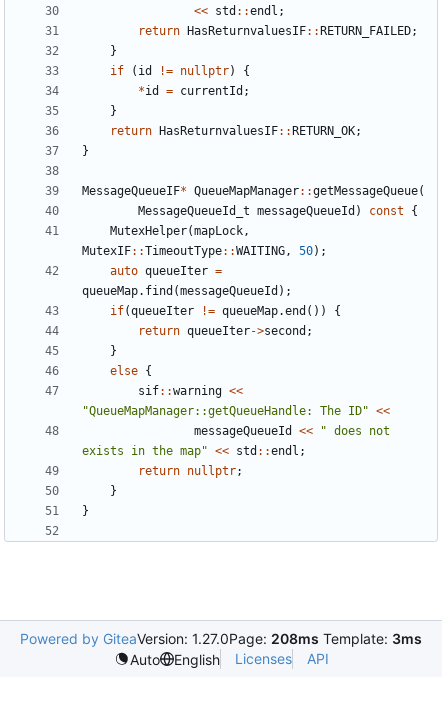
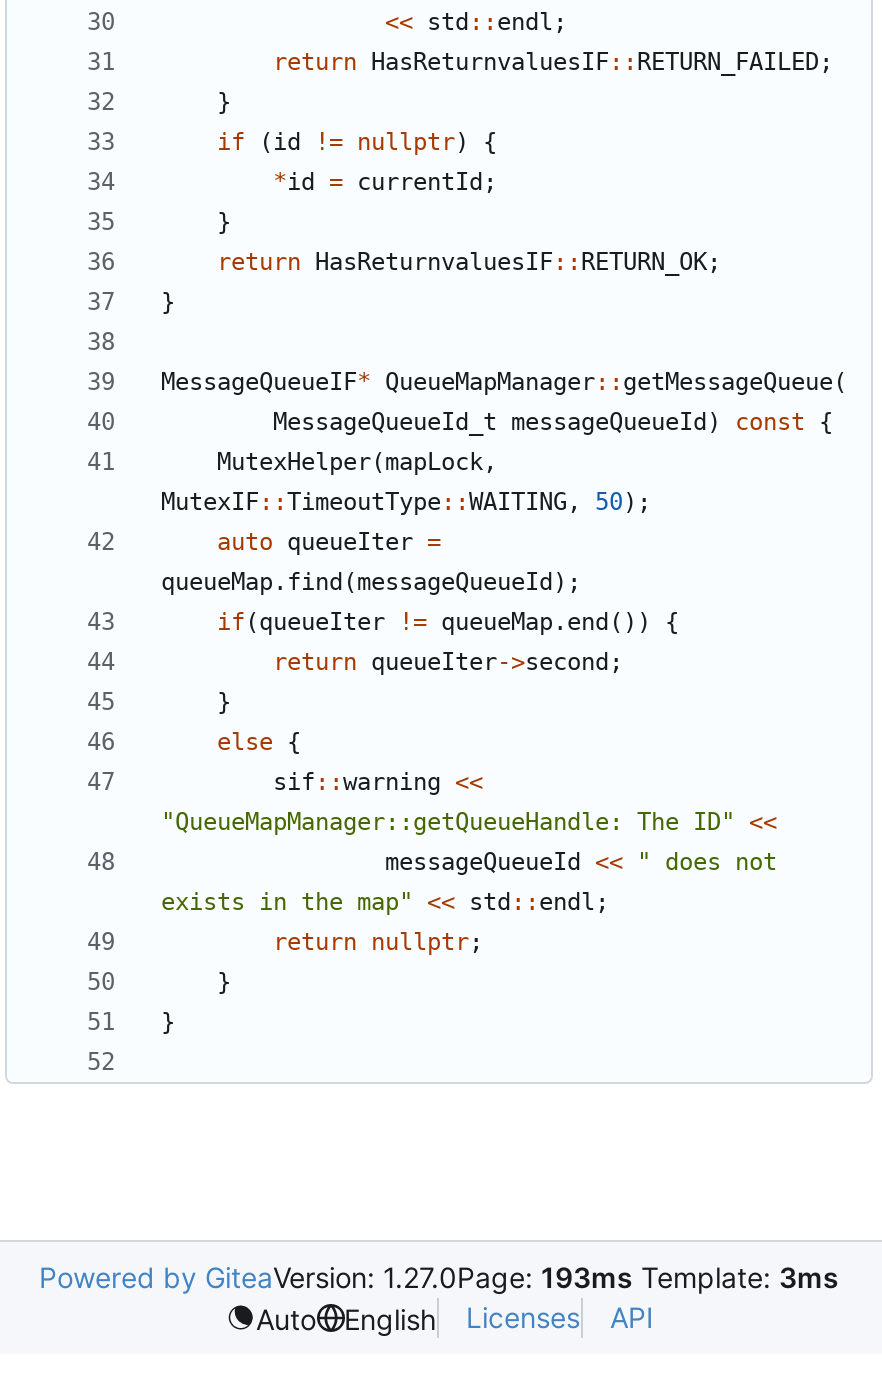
- Powered by GiteaVersion: 1.27.0Page: 208ms Template: 3ms
+ Powered by GiteaVersion: 1.27.0Page: 193ms Template: 3ms
